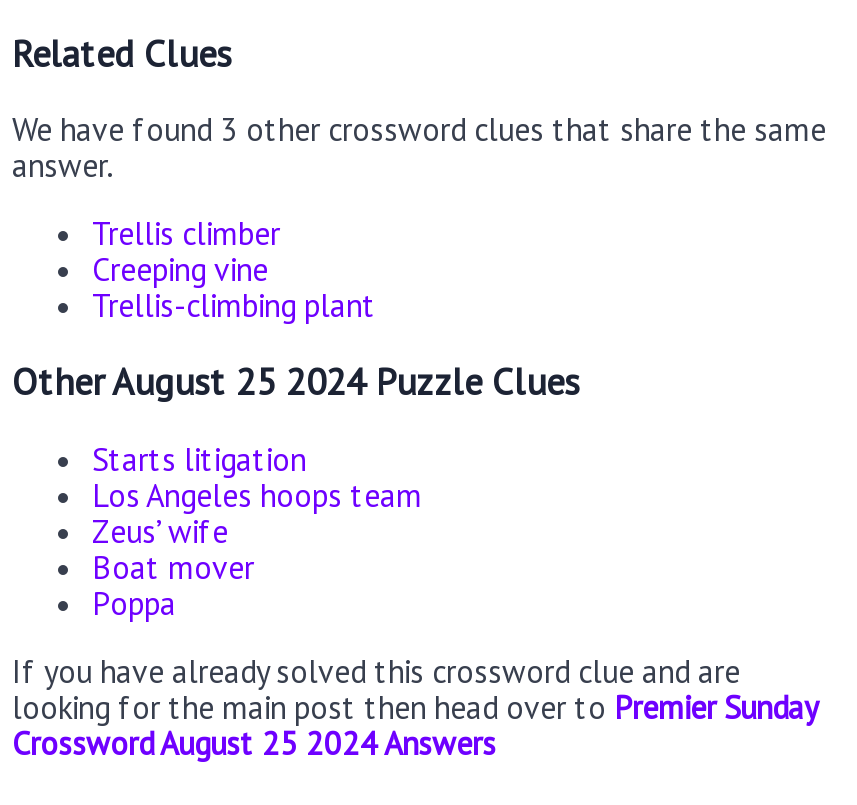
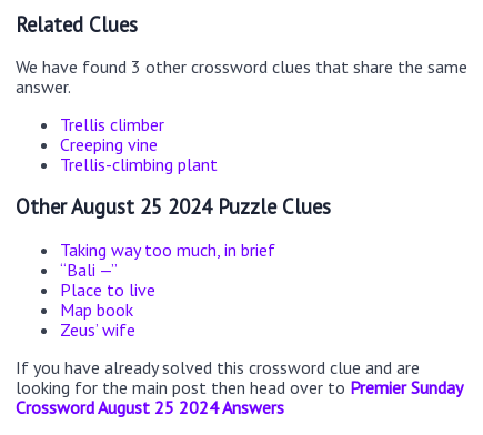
- Starts litigation
- Los Angeles hoops team
+ Taking way too much, in brief
+ “Bali —”
+ Place to live
+ Map book

moved down: Zeus’ wife

- Boat mover
- Poppa
